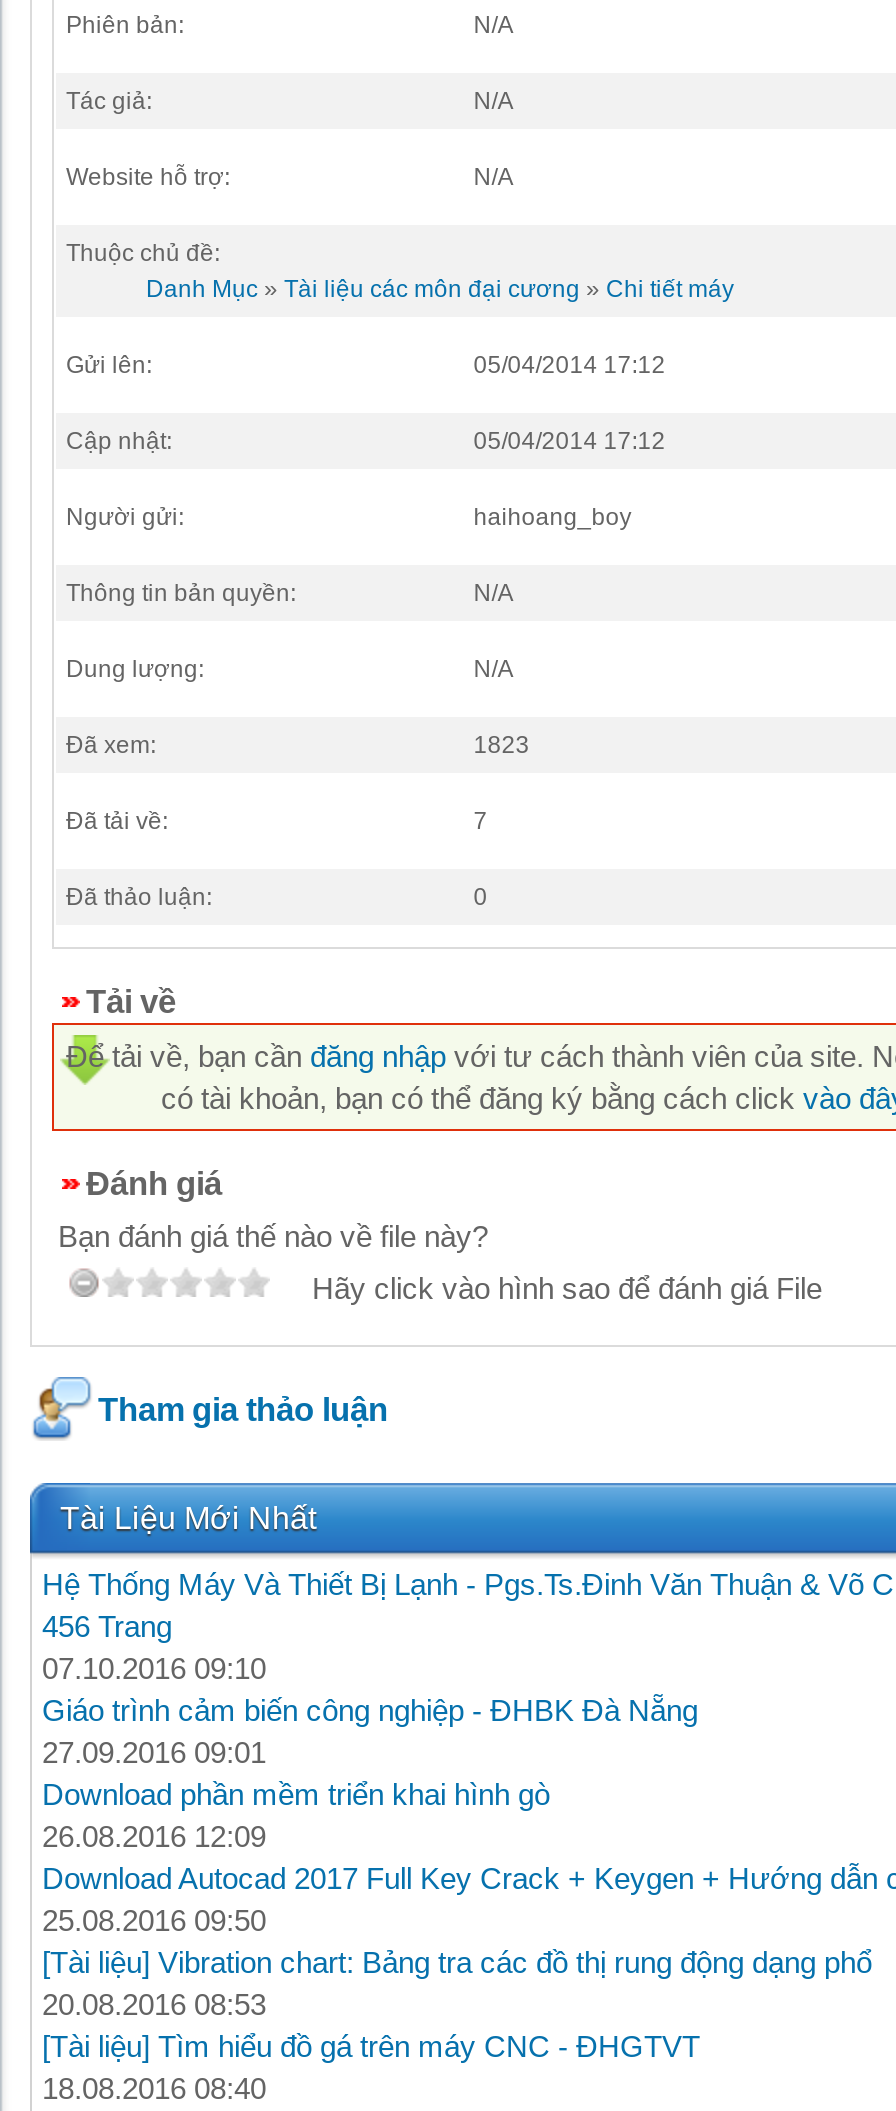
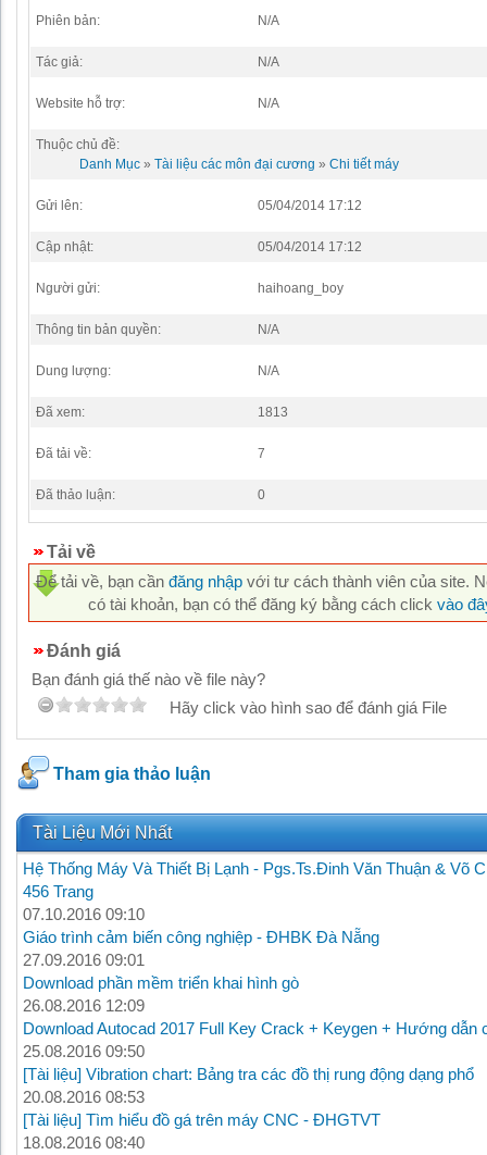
- 1823
+ 1813
